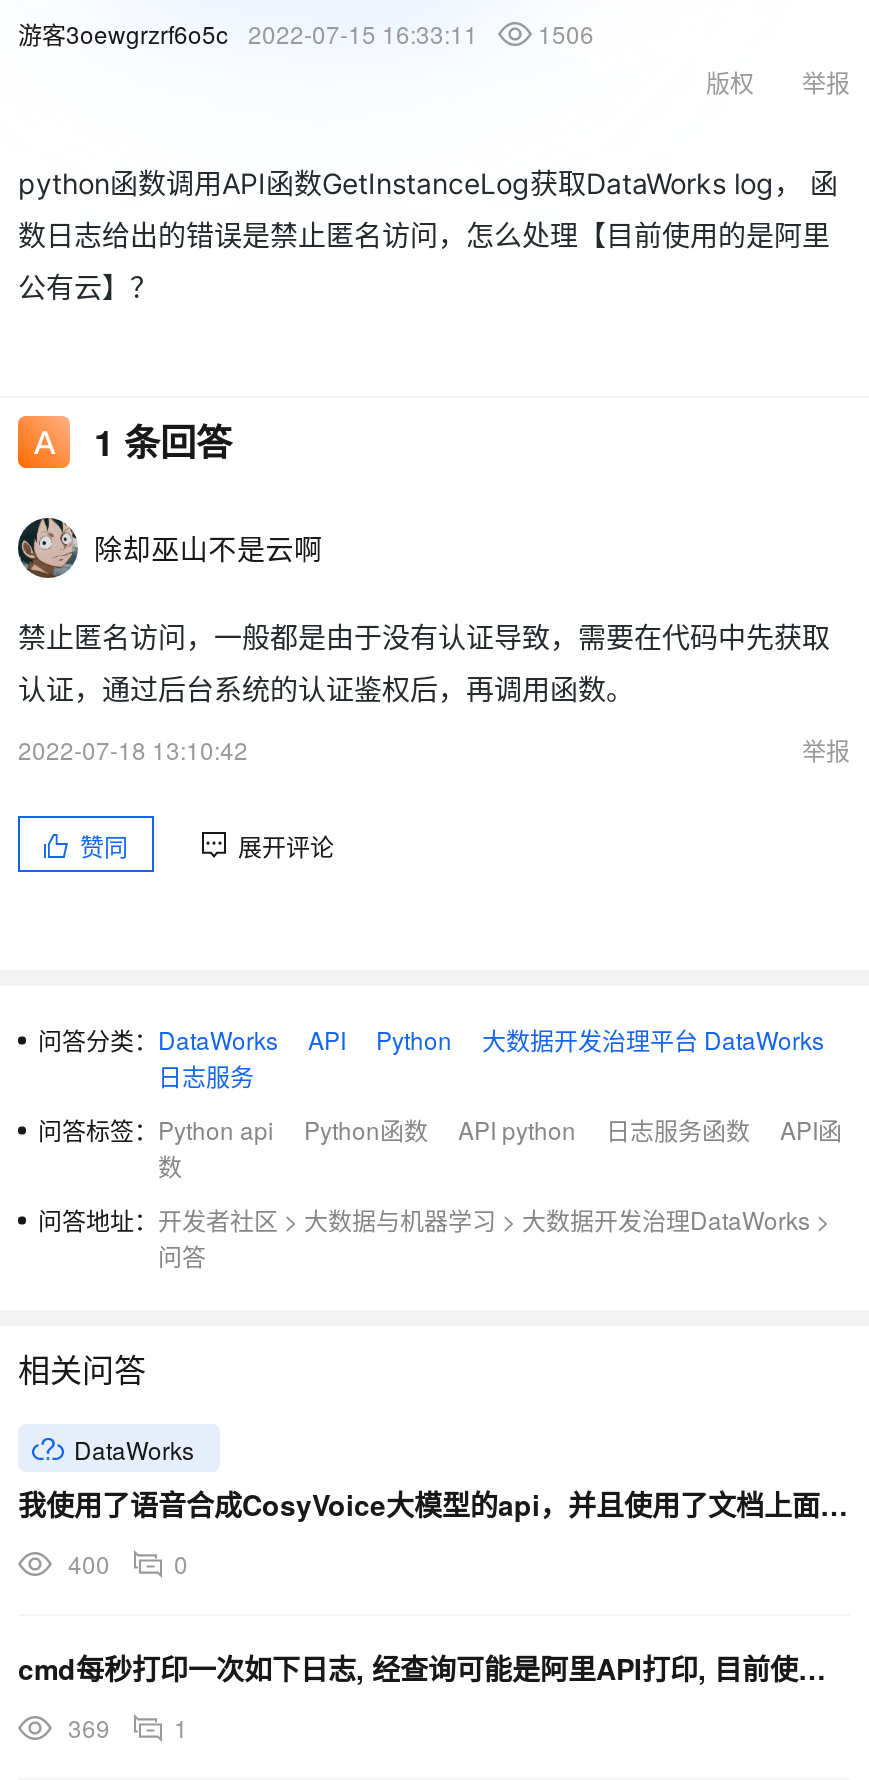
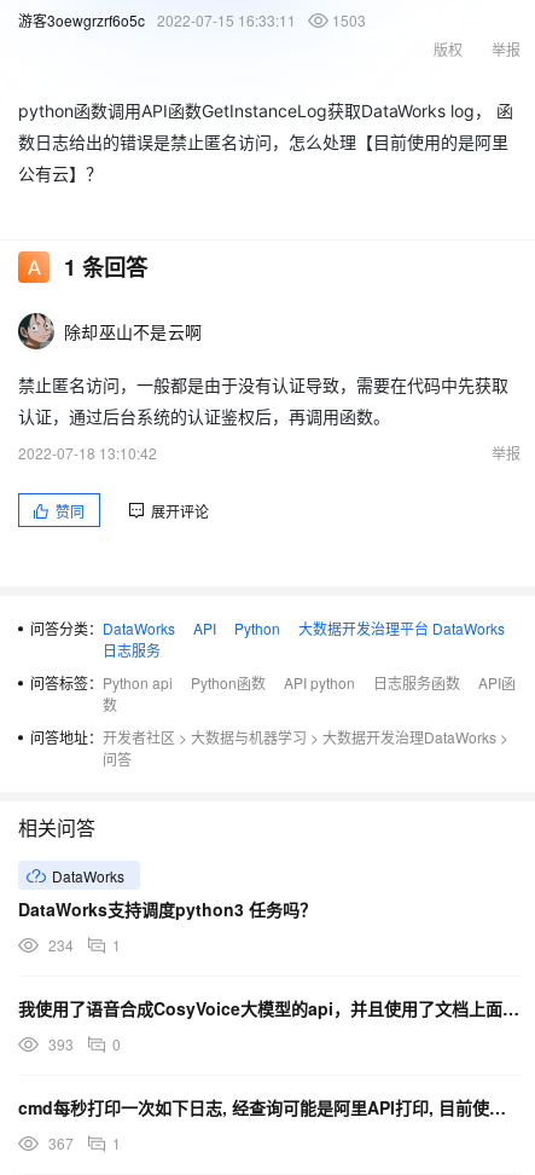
- 游客3oewgrzrf6o5c 2022-07-15 16:33:11 1506
+ 游客3oewgrzrf6o5c 2022-07-15 16:33:11 1503

+ DataWorks支持调度python3 任务吗？
+ 234
+ 1

- 400 0
+ 393 0

- 369 1
+ 367 1
